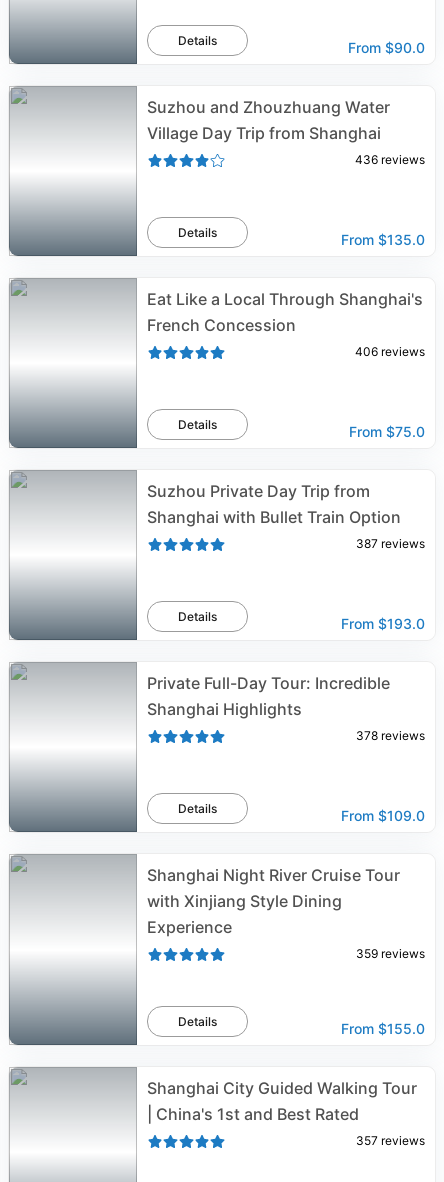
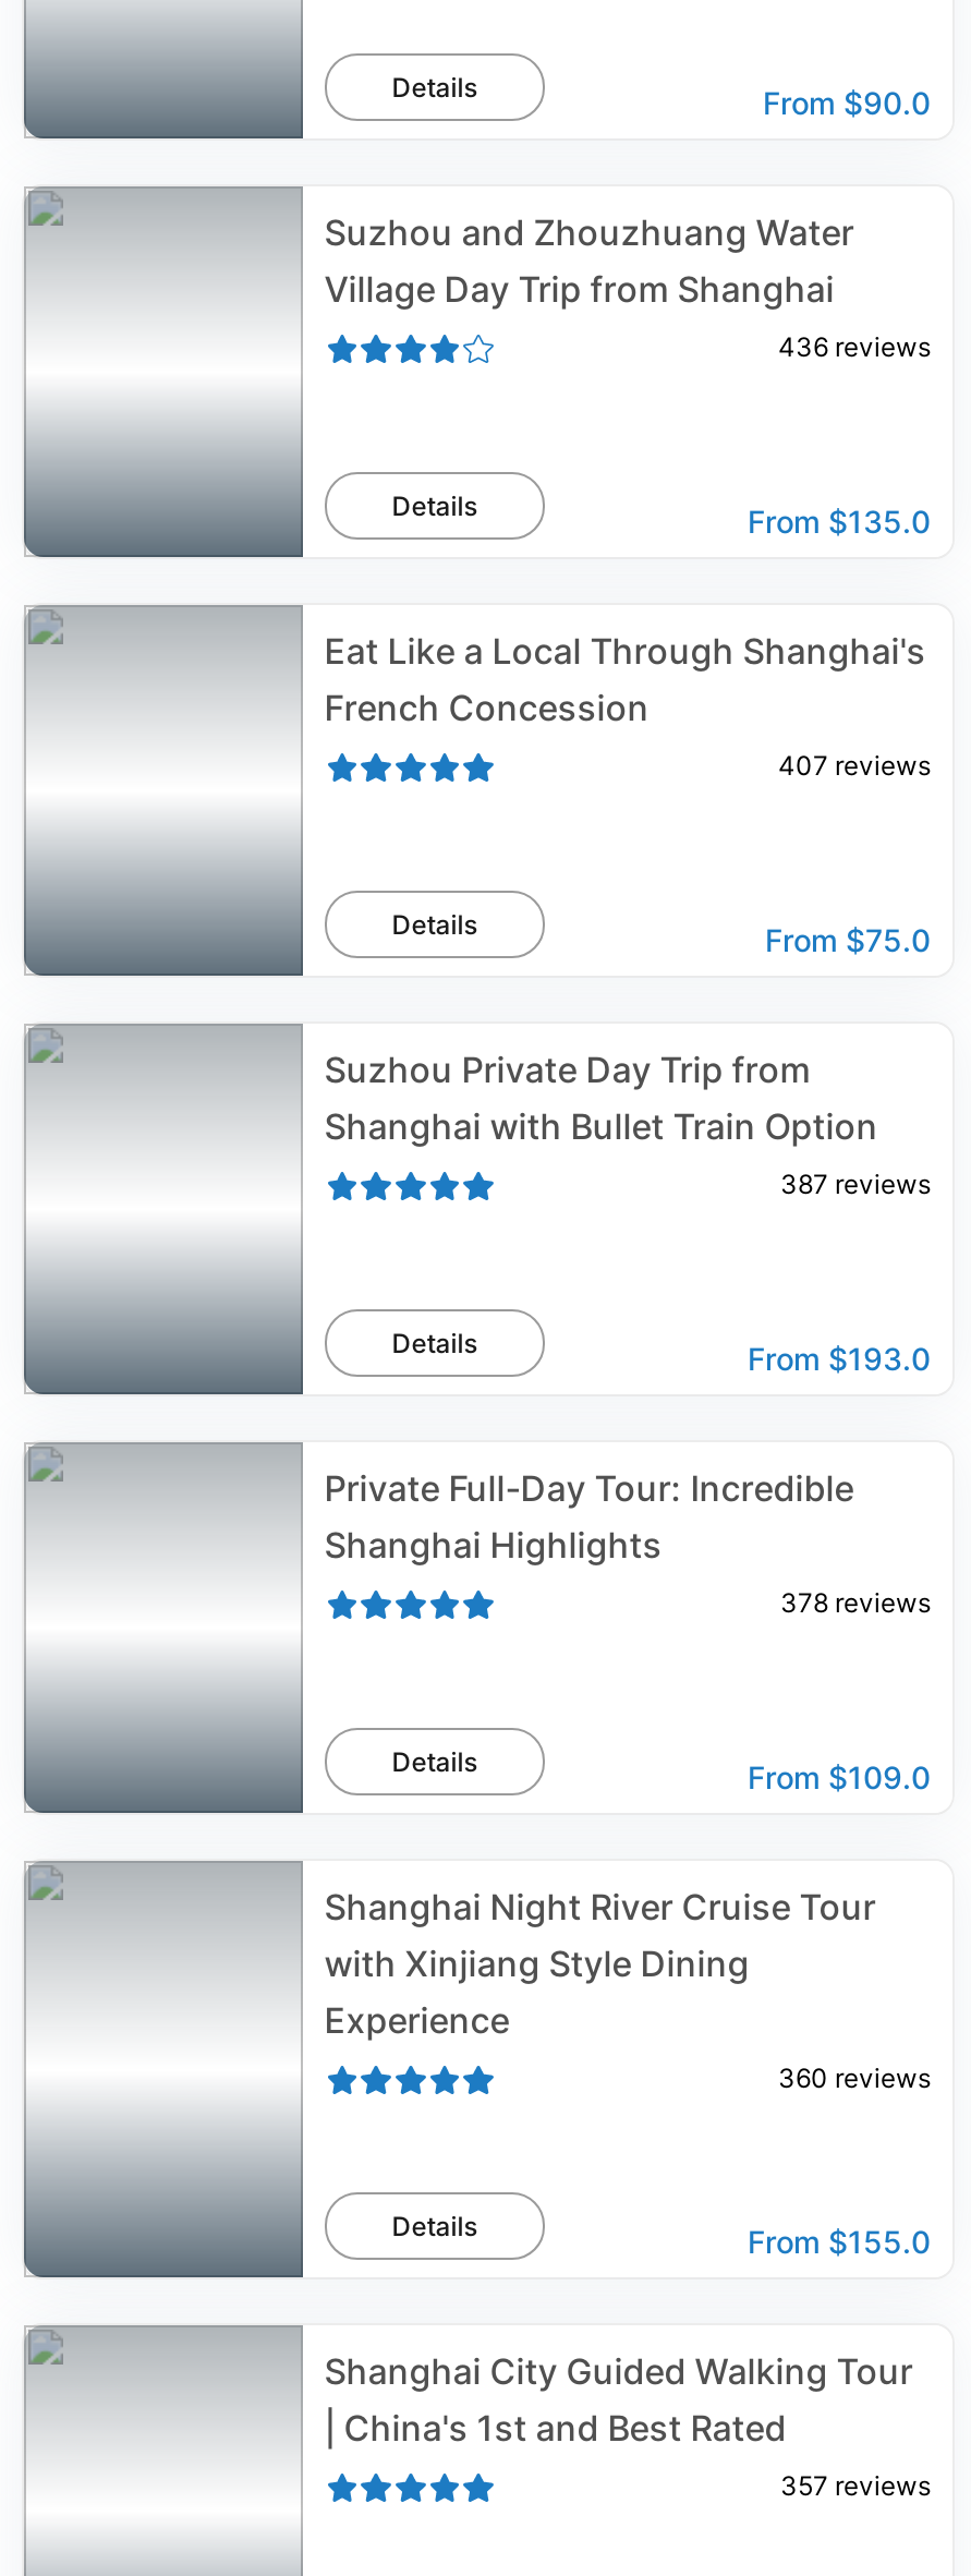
- 406 reviews
+ 407 reviews

- 359 reviews
+ 360 reviews
